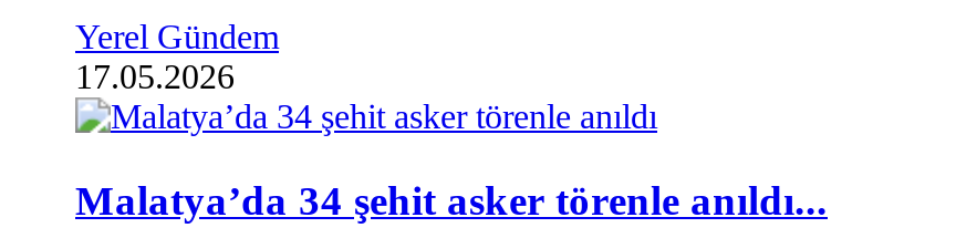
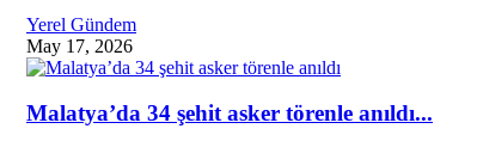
- 17.05.2026
+ May 17, 2026
